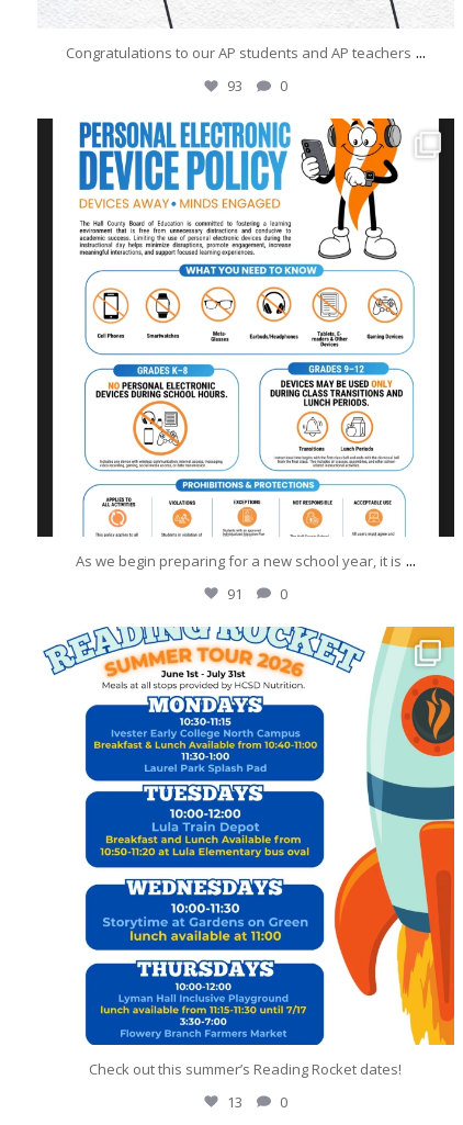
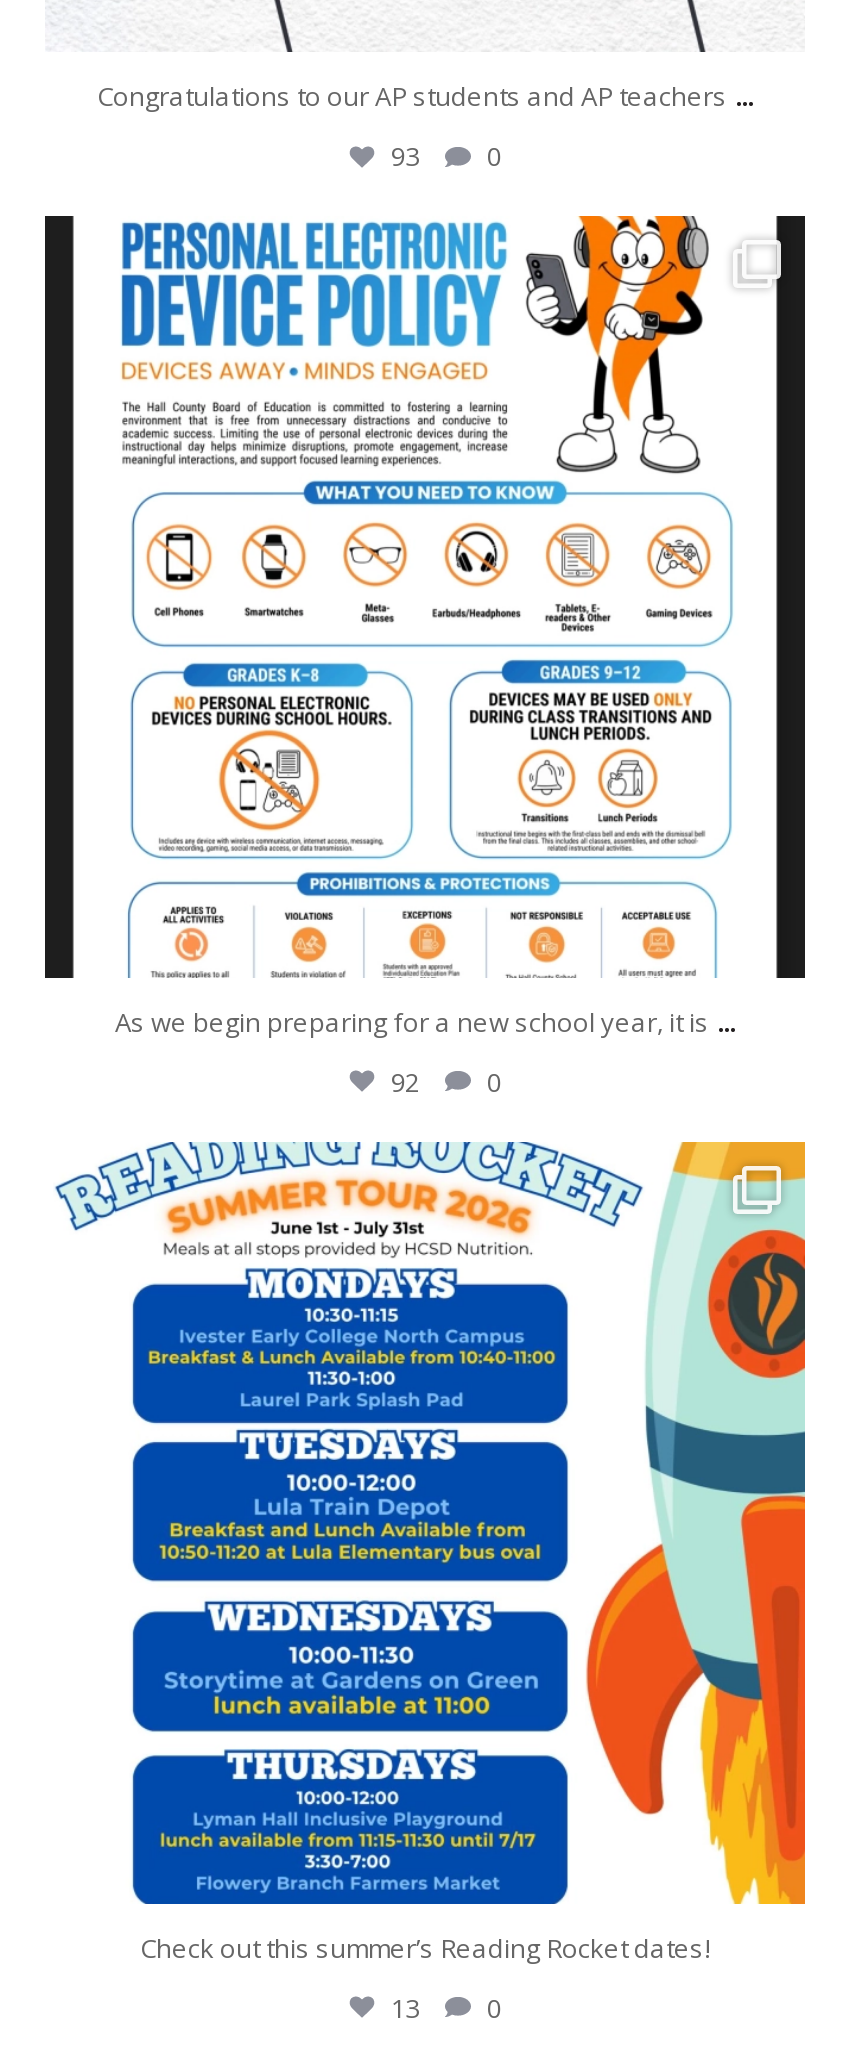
- 91 0
+ 92 0
